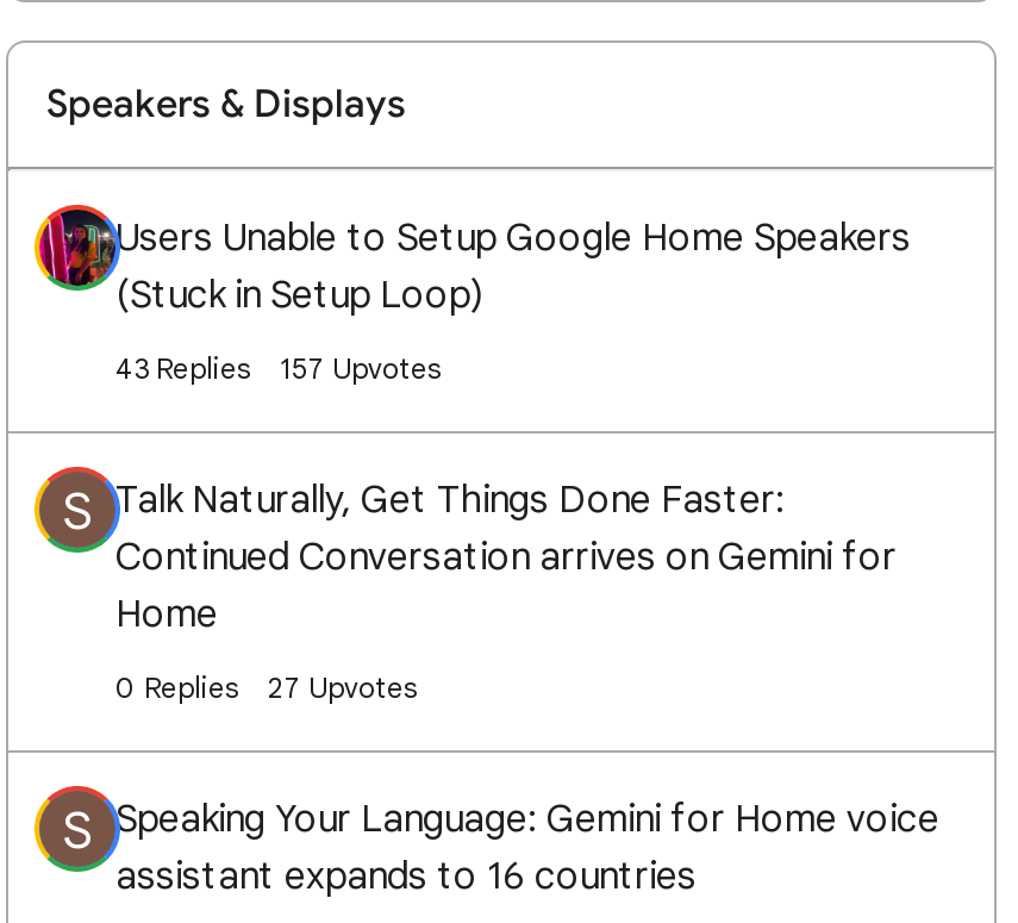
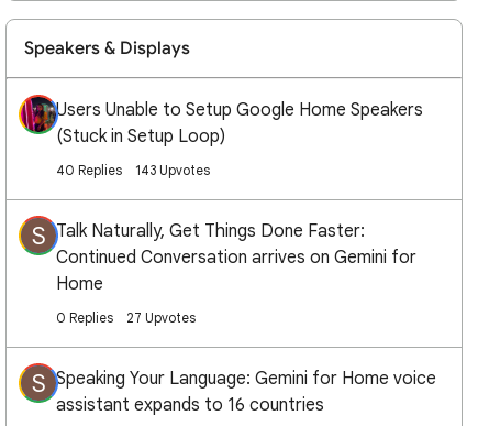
- 43 Replies
+ 40 Replies

- 157 Upvotes
+ 143 Upvotes
